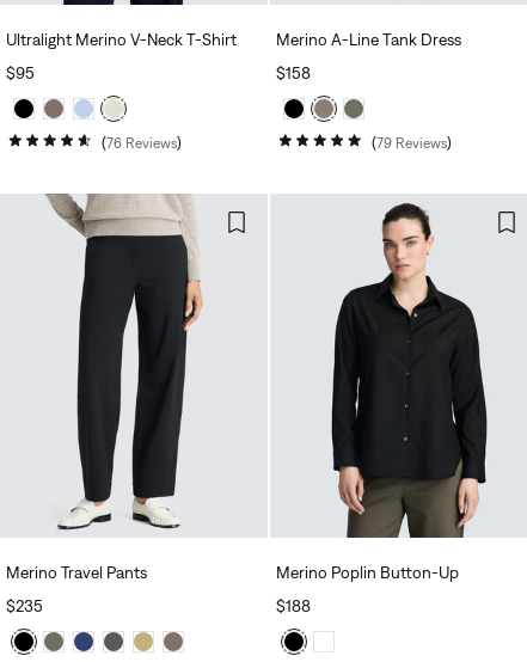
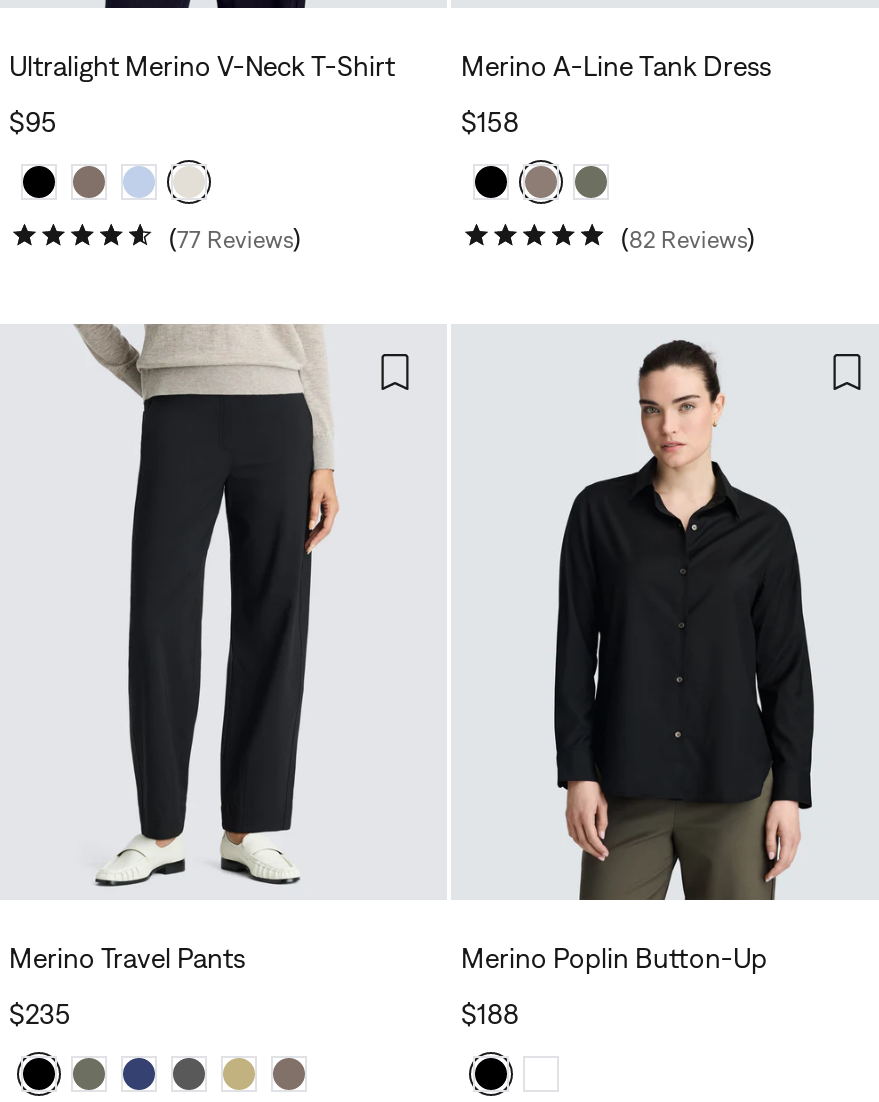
- 76 Reviews
+ 77 Reviews

- 79 Reviews
+ 82 Reviews
